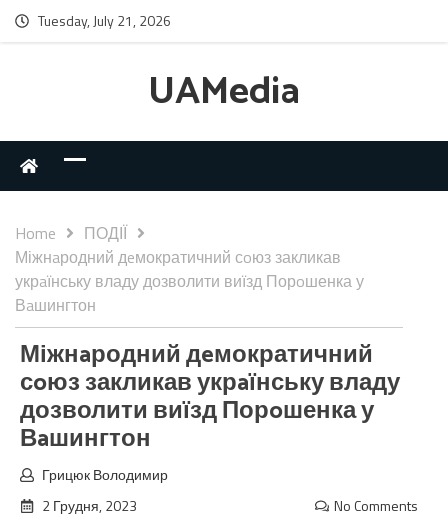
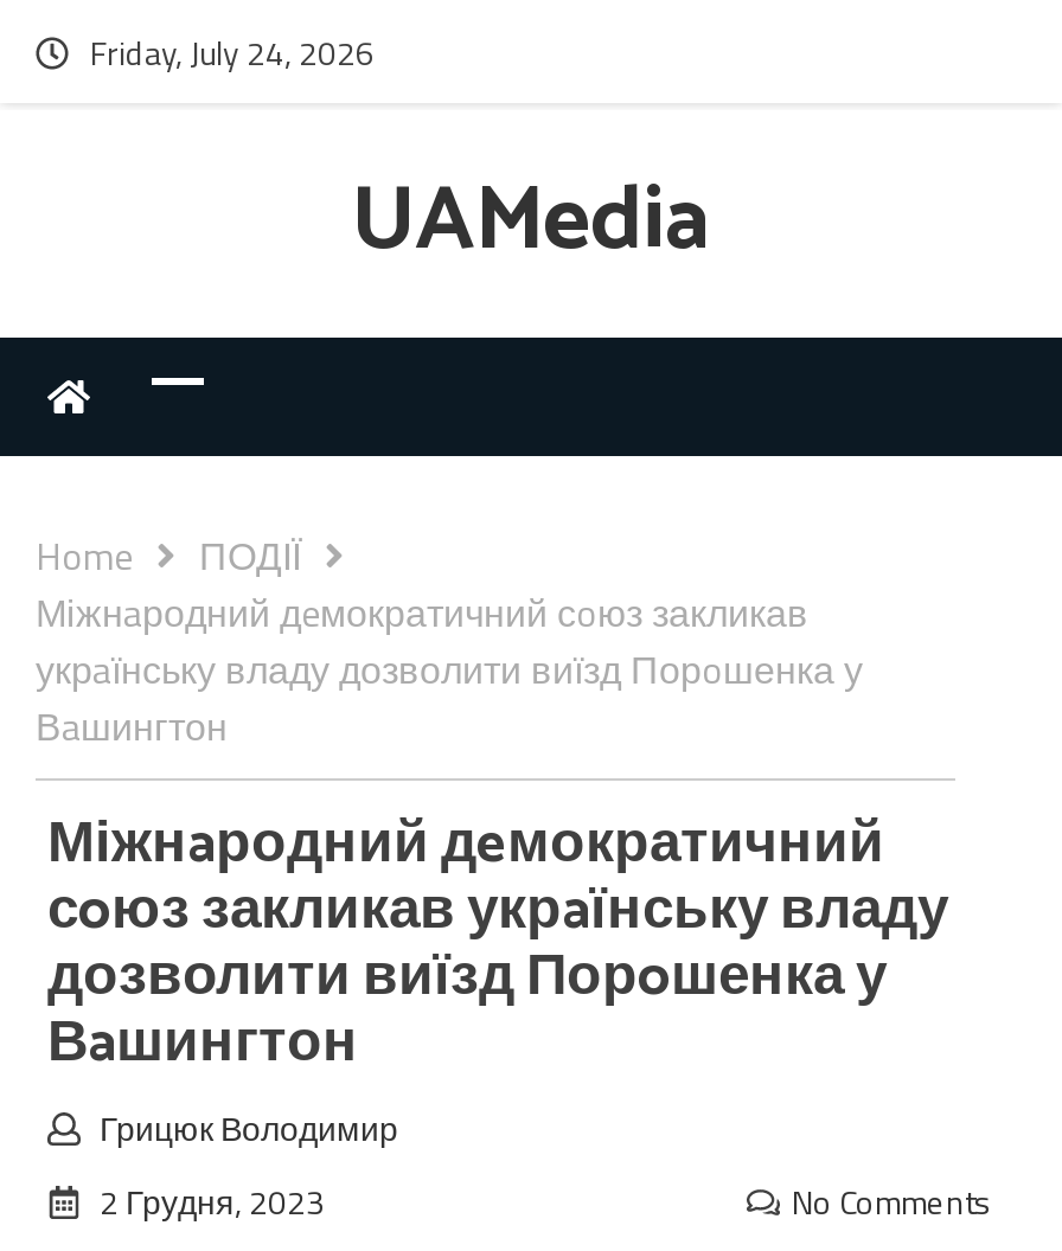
- Tuesday, July 21, 2026
+ Friday, July 24, 2026
